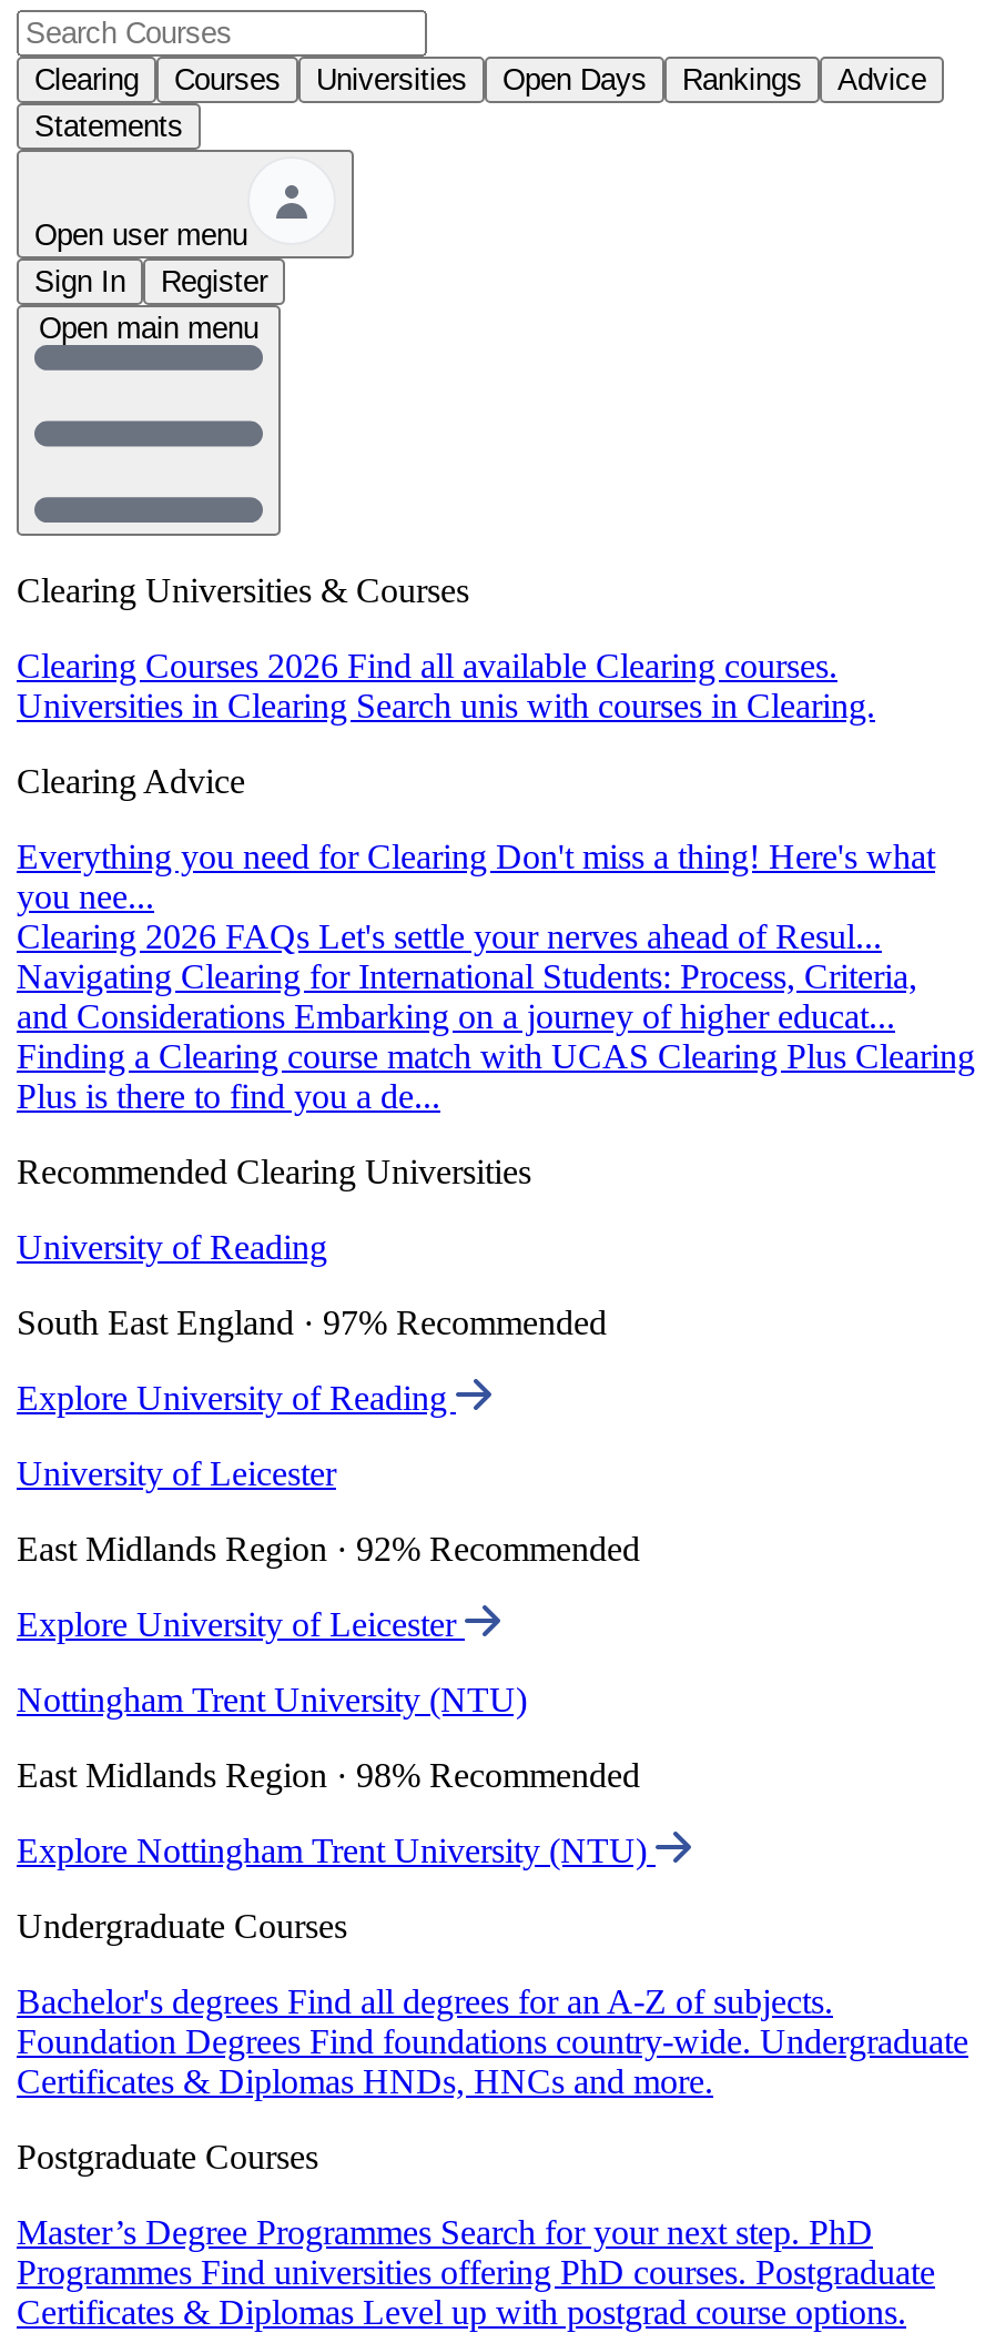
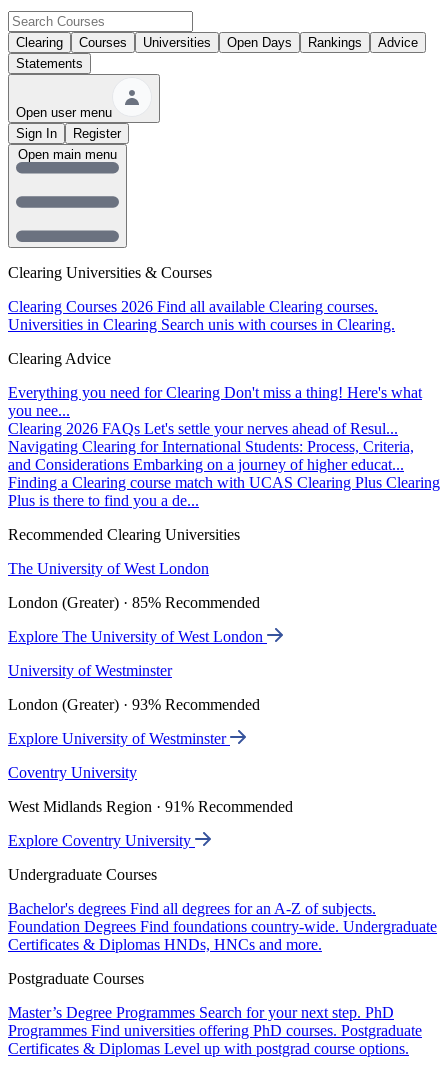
- University of Reading
+ The University of West London

- South East England · 97% Recommended
+ London (Greater) · 85% Recommended

- Explore University of Reading
+ Explore The University of West London

- University of Leicester
+ University of Westminster

- East Midlands Region · 92% Recommended
+ London (Greater) · 93% Recommended

- Explore University of Leicester
+ Explore University of Westminster

- Nottingham Trent University (NTU)
+ Coventry University

- East Midlands Region · 98% Recommended
+ West Midlands Region · 91% Recommended

- Explore Nottingham Trent University (NTU)
+ Explore Coventry University
